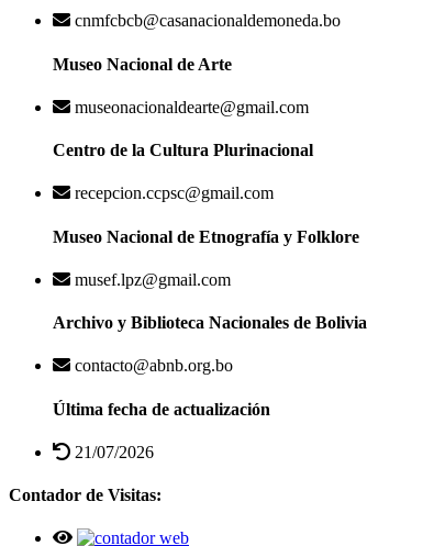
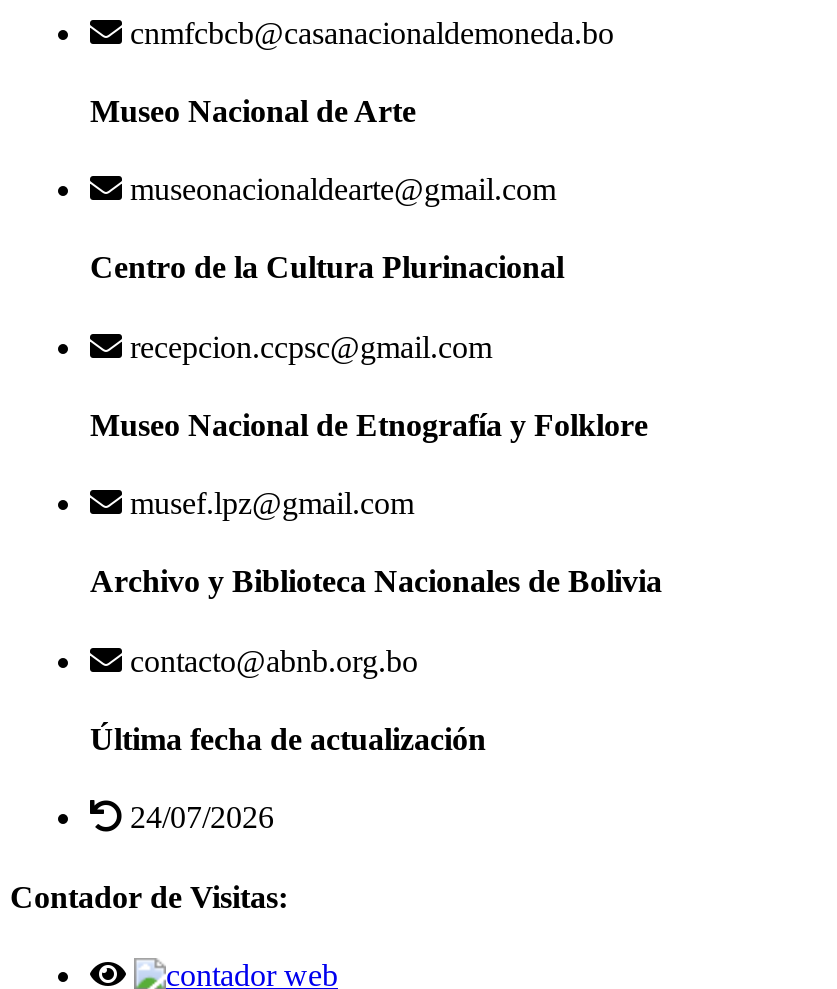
- 21/07/2026
+ 24/07/2026
